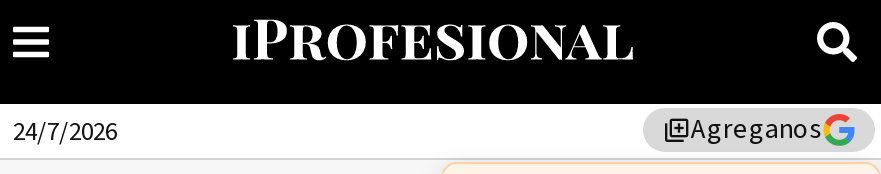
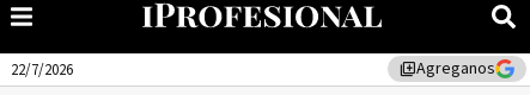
- 24/7/2026
+ 22/7/2026
